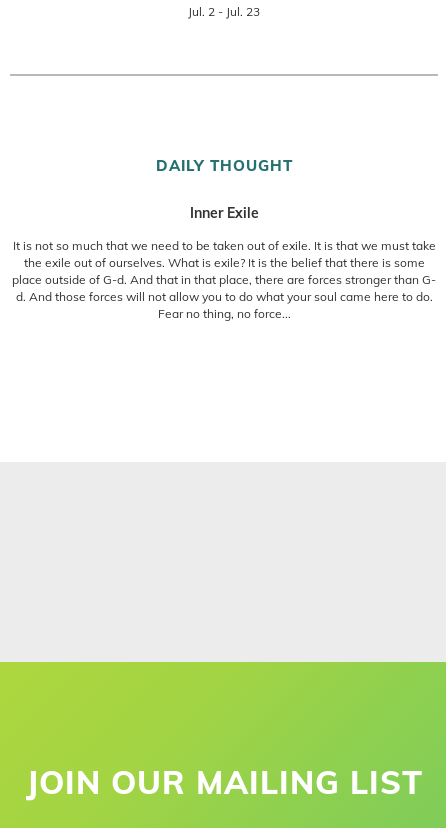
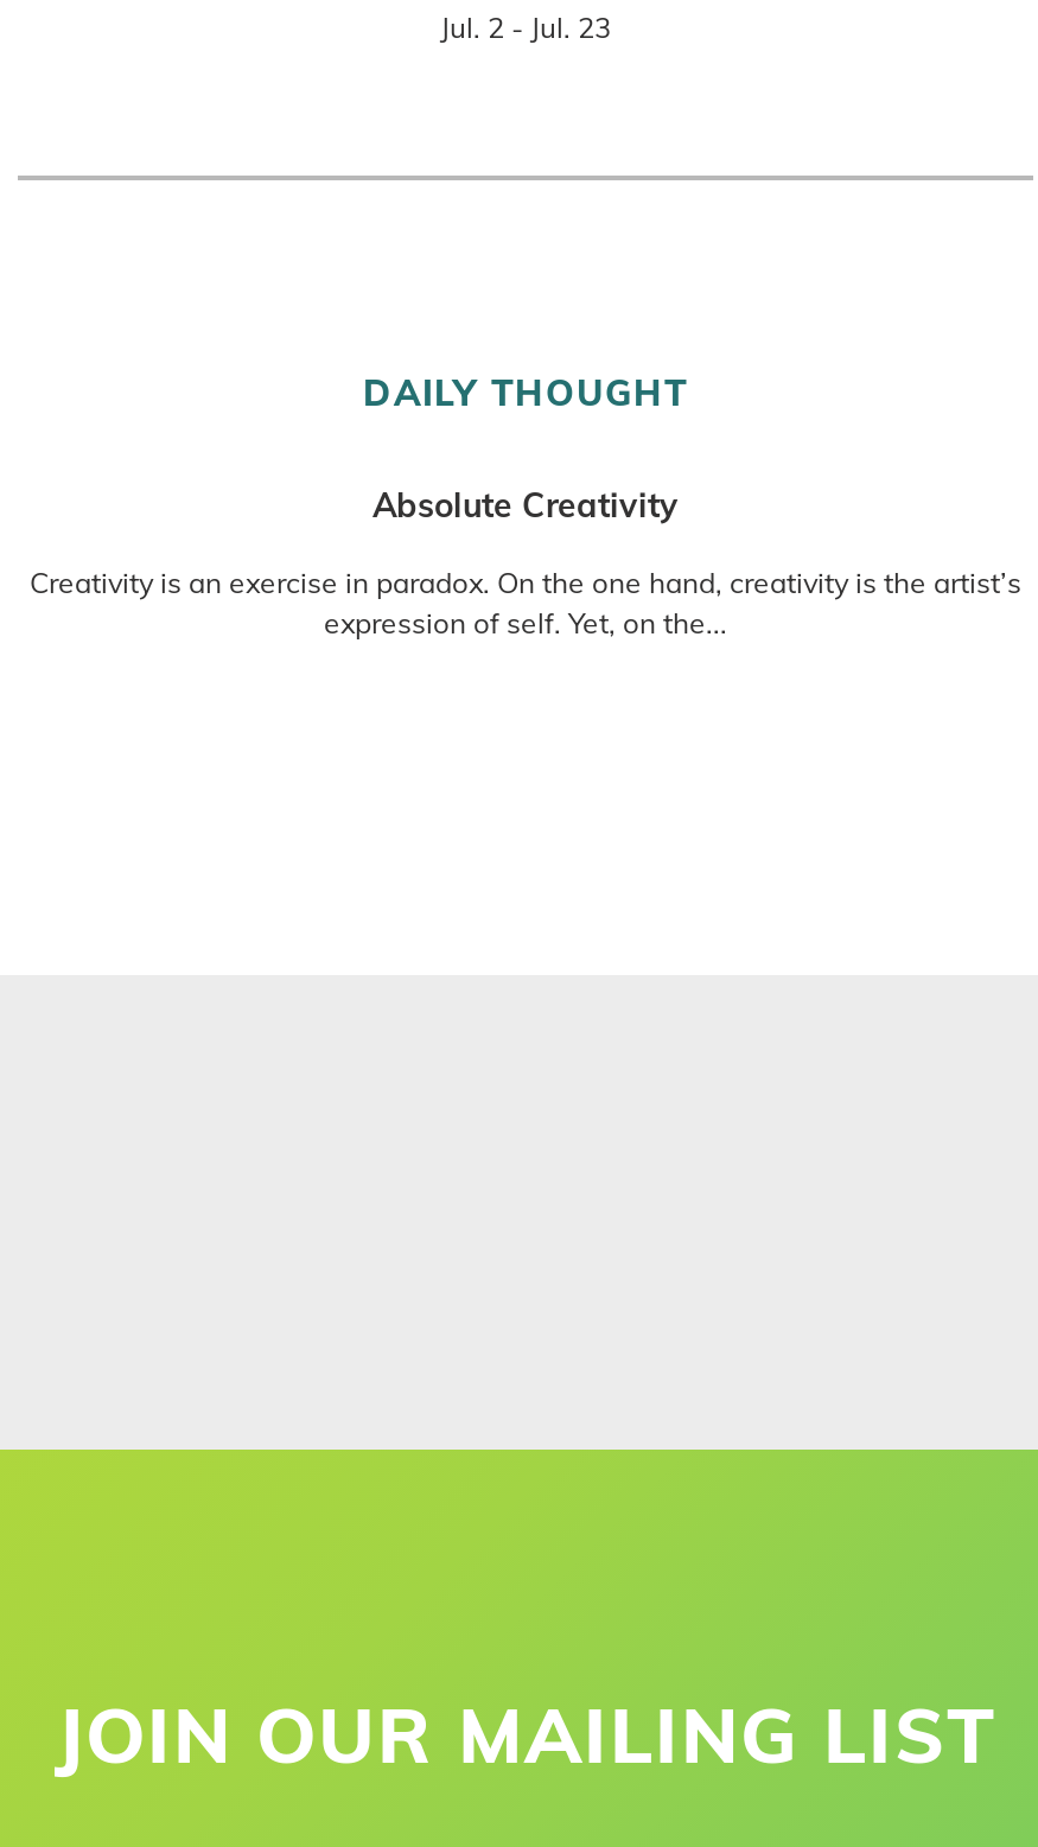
- Inner Exile
+ Absolute Creativity

- It is not so much that we need to be taken out of exile. It is that we must take
- the exile out of ourselves. What is exile? It is the belief that there is some
- place outside of G-d. And that in that place, there are forces stronger than G-
- d. And those forces will not allow you to do what your soul came here to do.
- Fear no thing, no force...
+ Creativity is an exercise in paradox. On the one hand, creativity is the artist’s
+ expression of self. Yet, on the...
